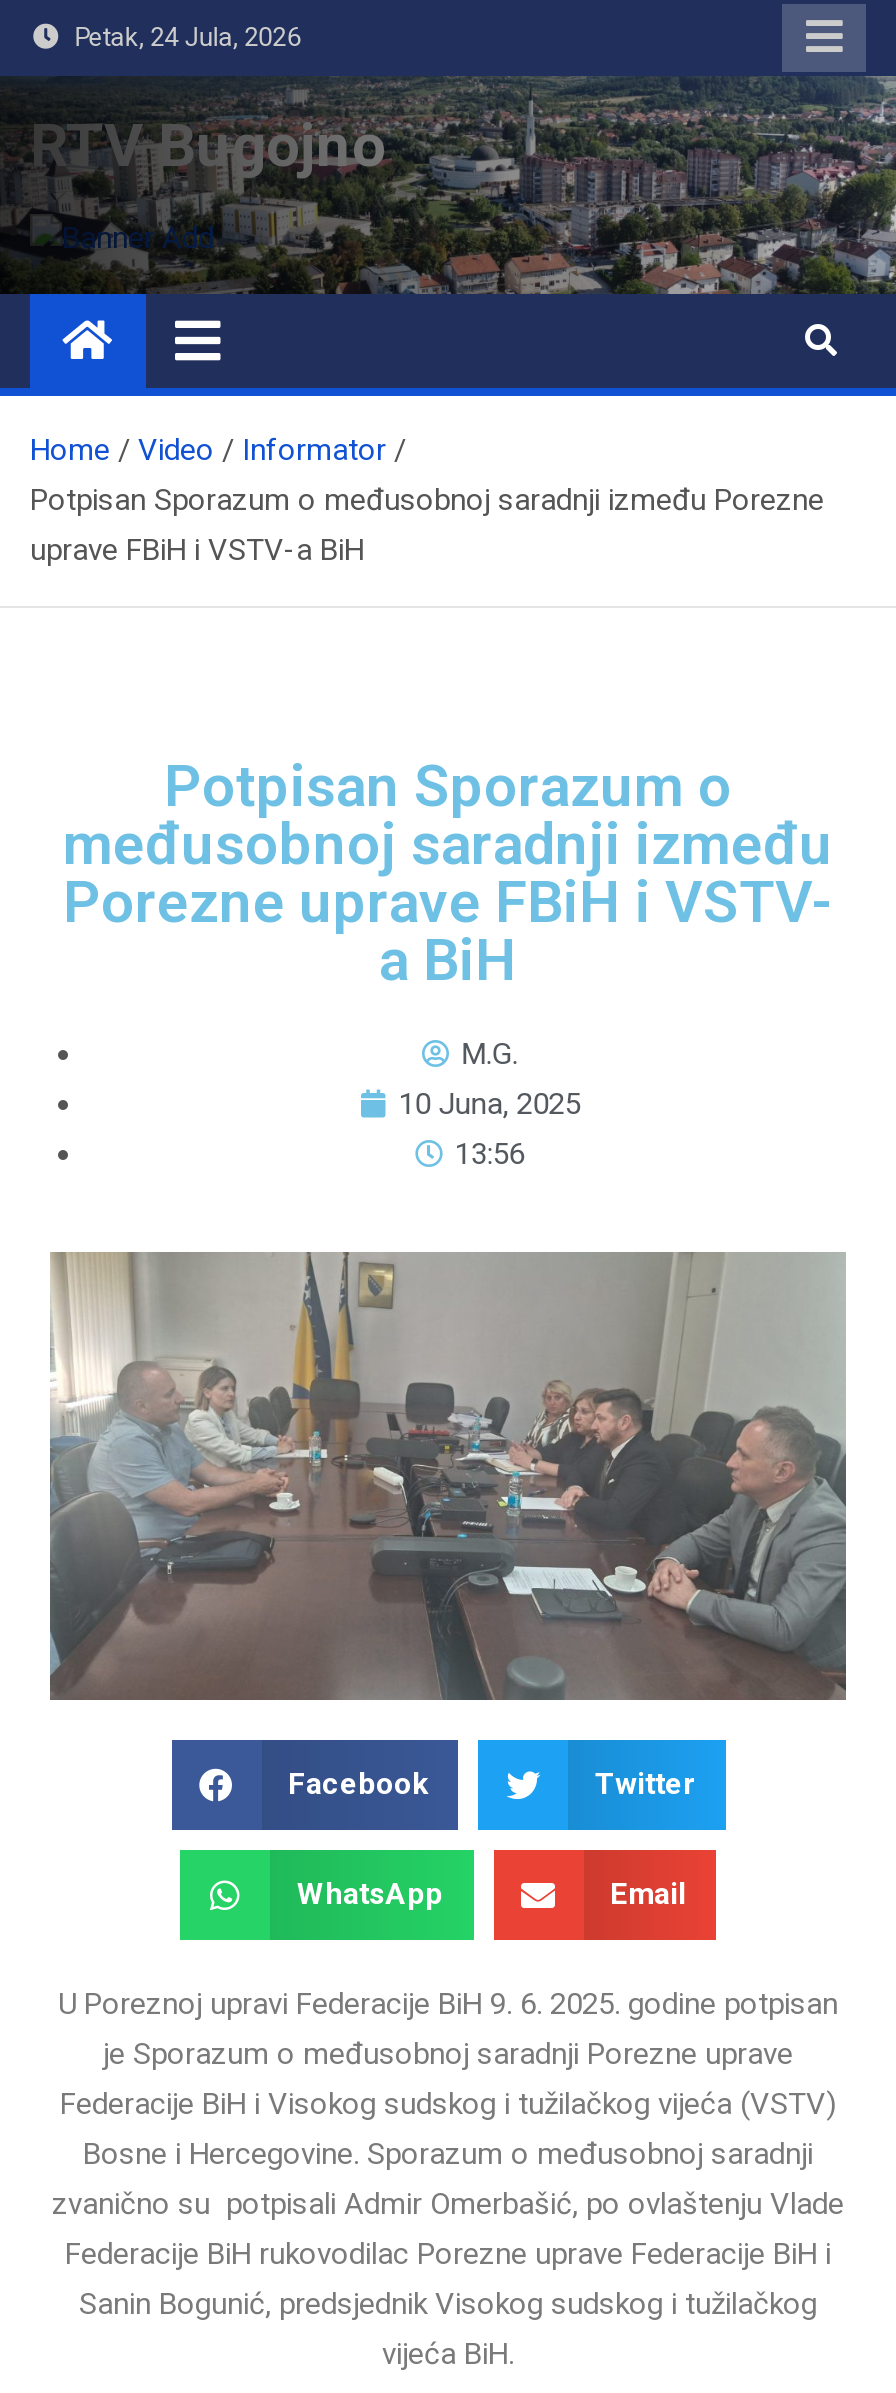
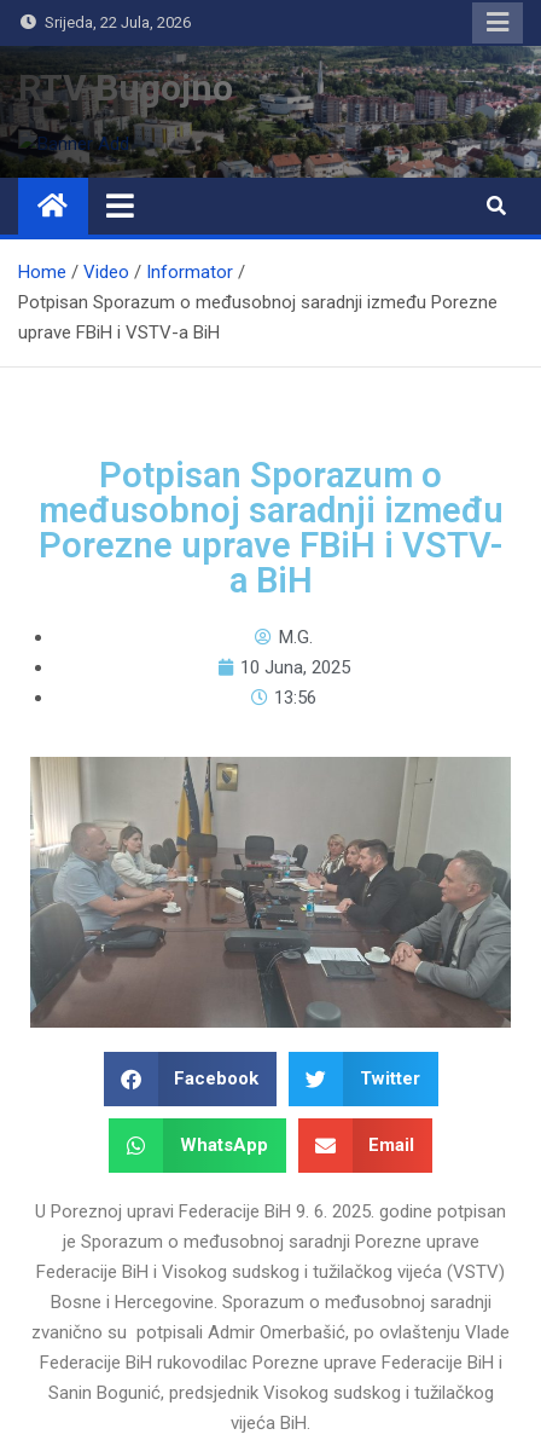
- Petak, 24 Jula, 2026
+ Srijeda, 22 Jula, 2026
